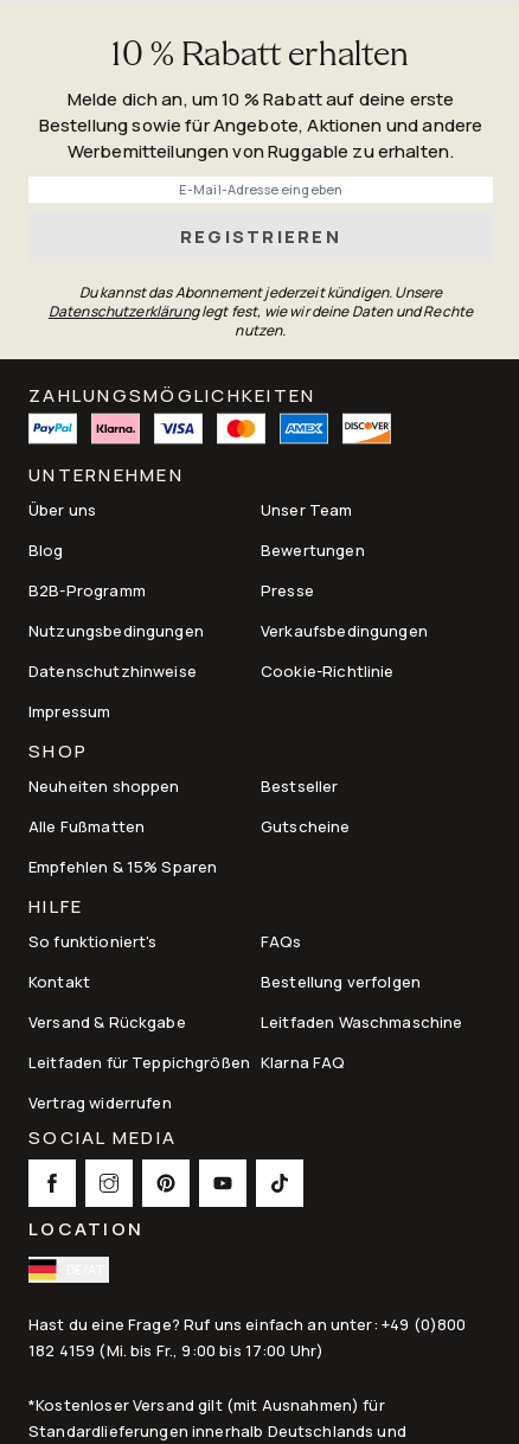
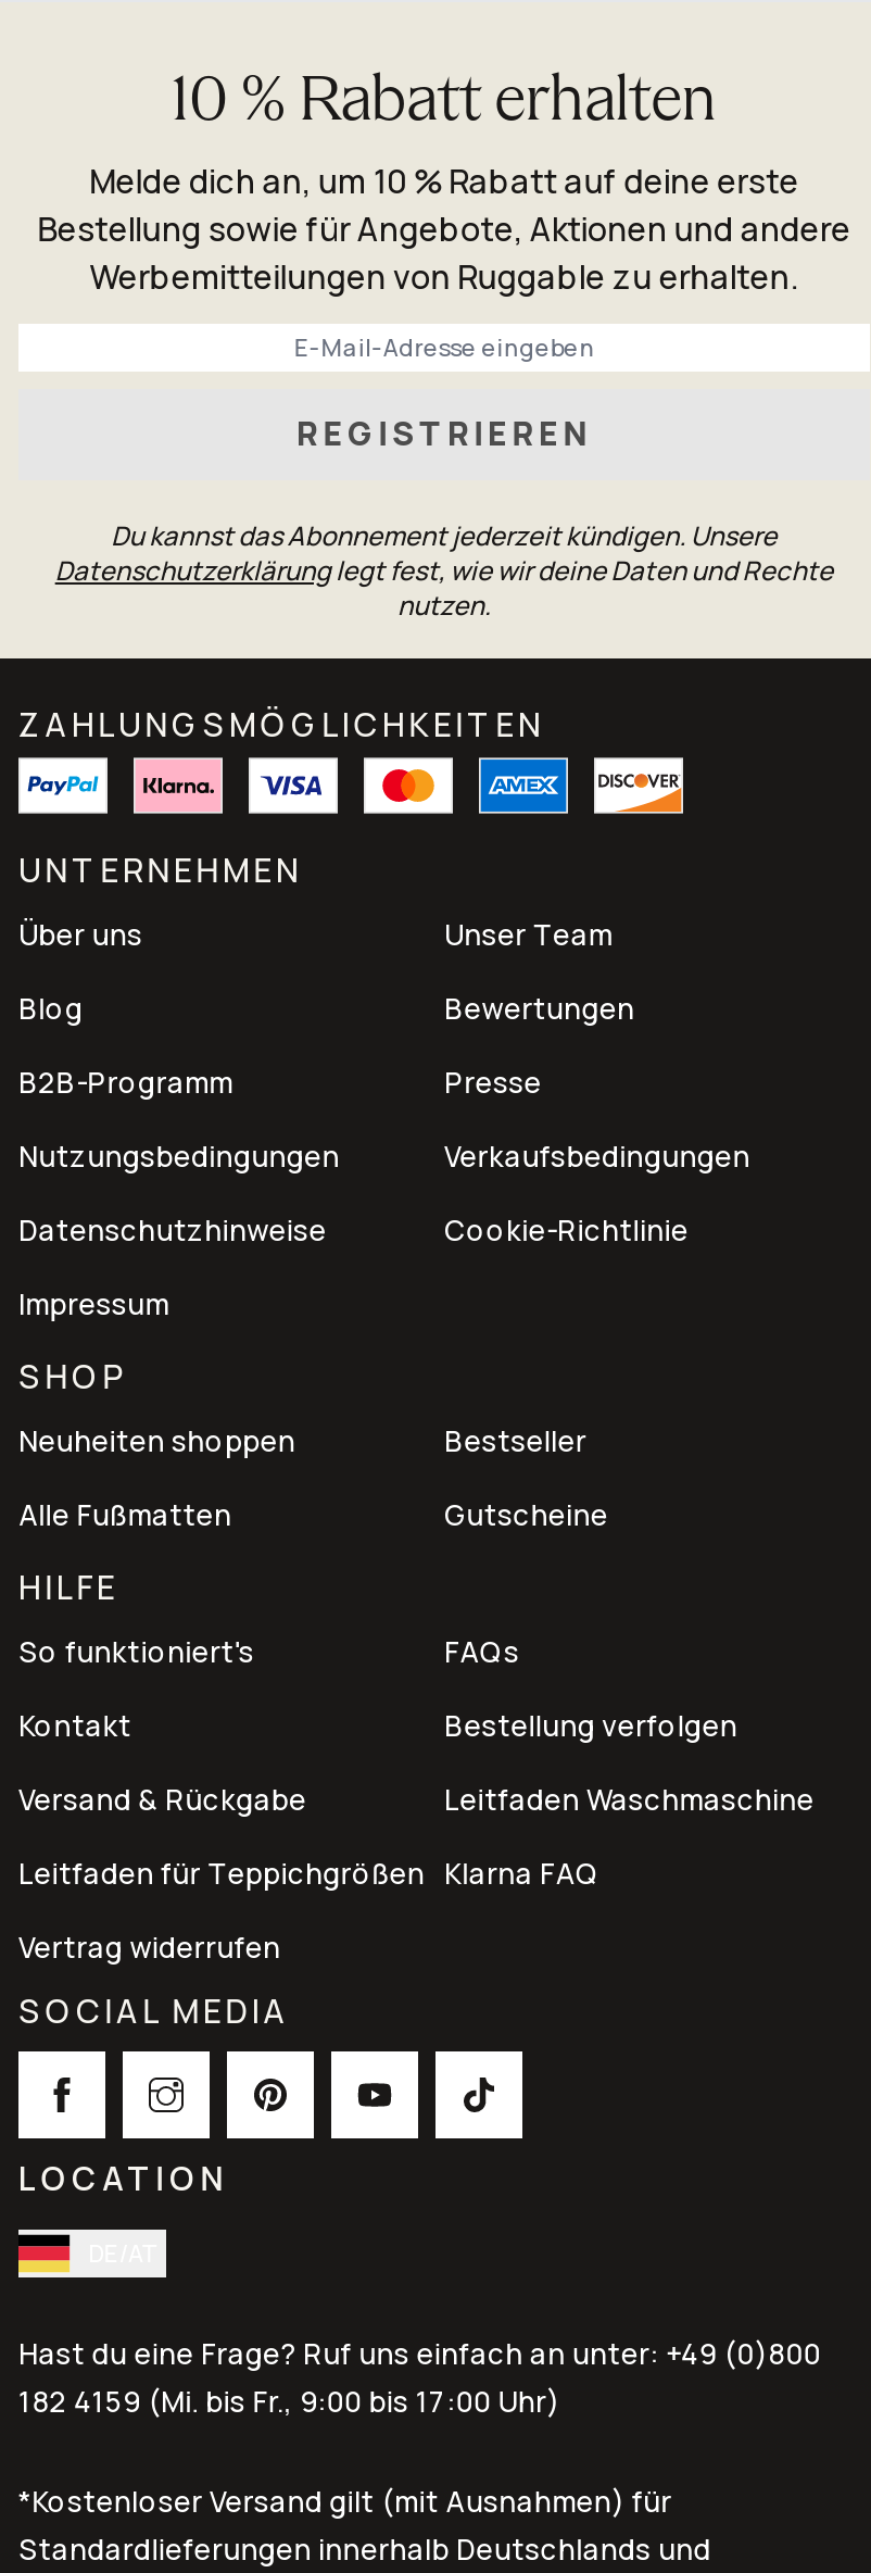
- Empfehlen & 15% Sparen
